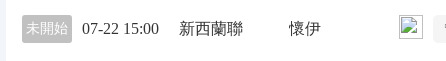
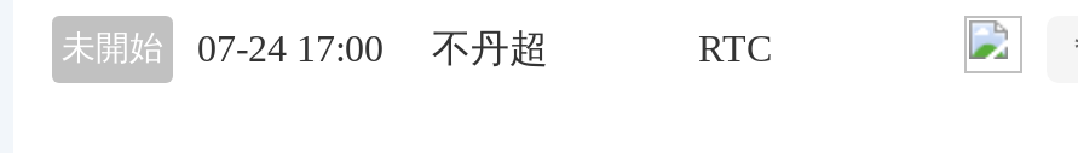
- 07-22 15:00
- 新西蘭聯
- 懷伊
+ 07-24 17:00
+ 不丹超
+ RTC
